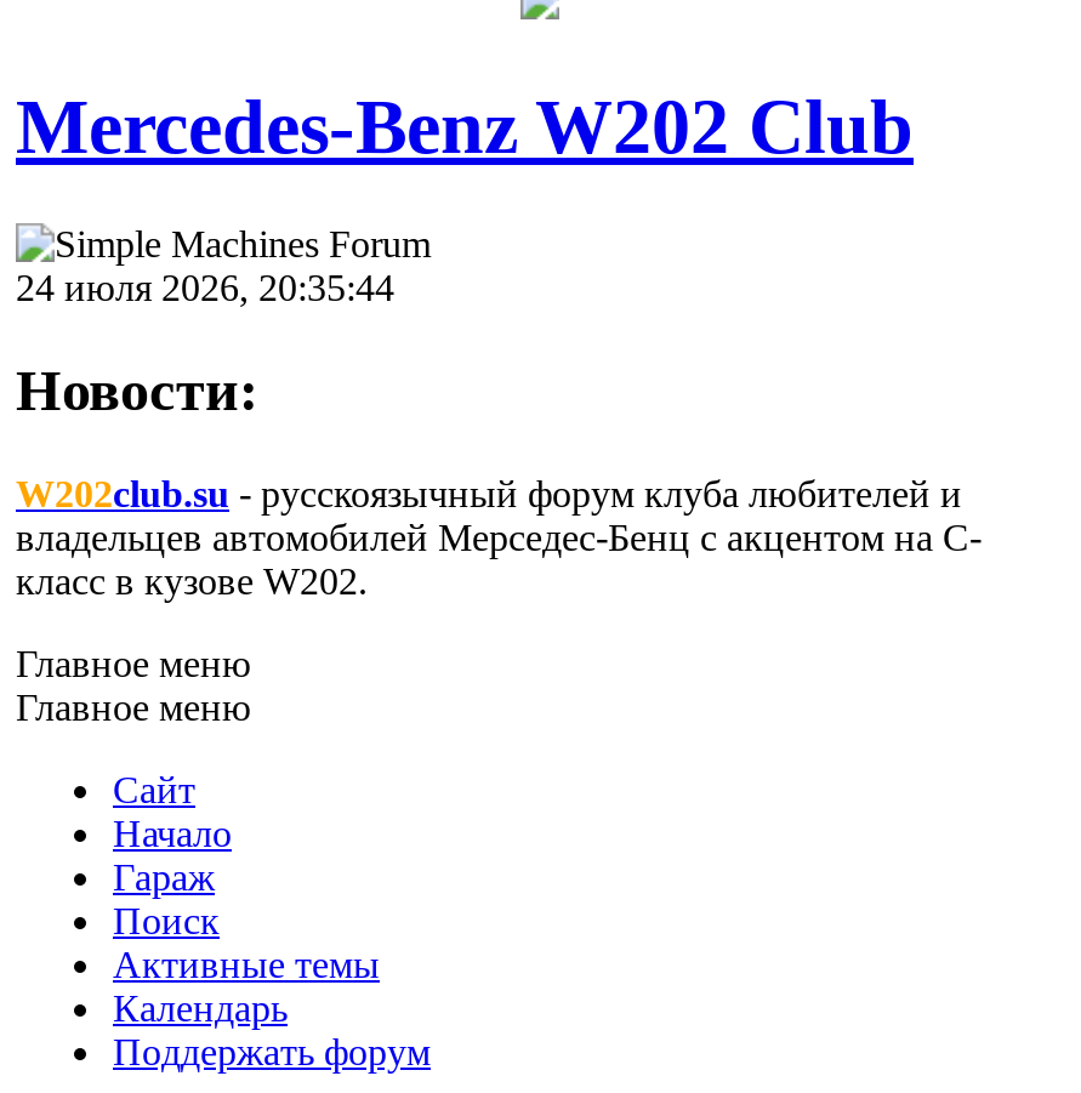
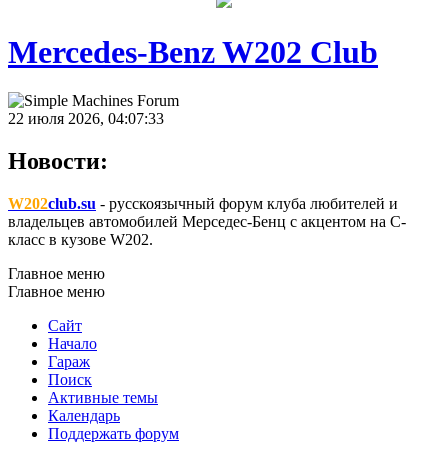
- 24 июля 2026, 20:35:44
+ 22 июля 2026, 04:07:33
